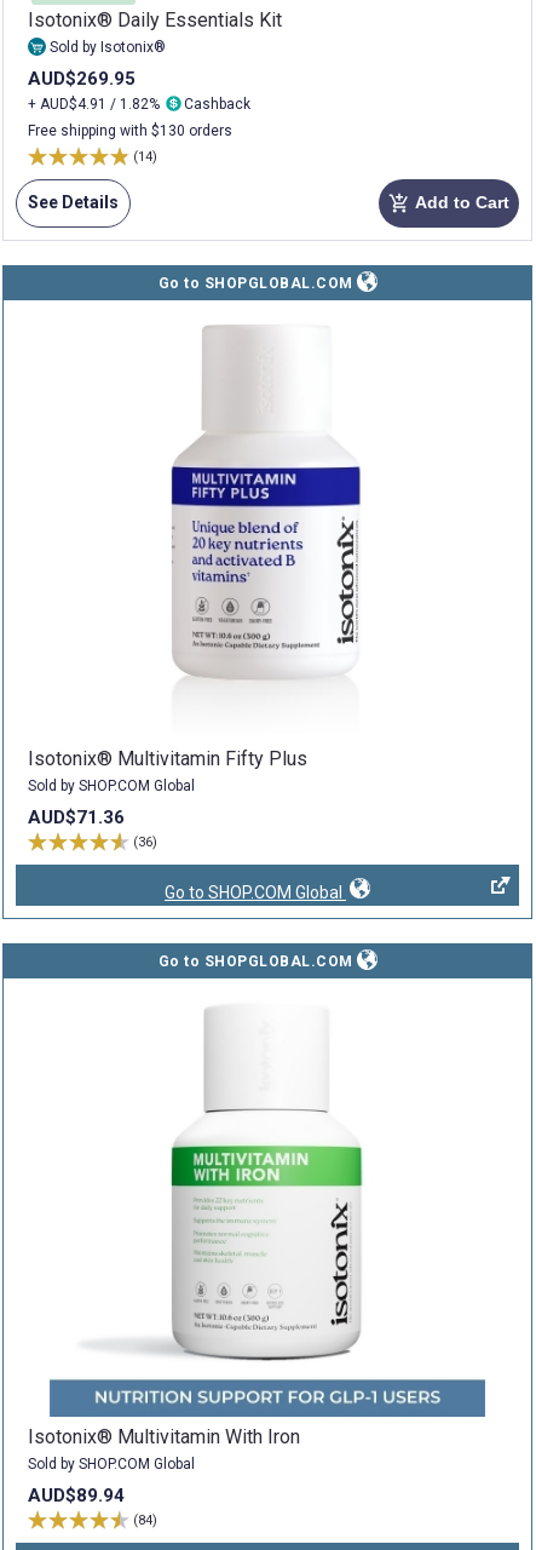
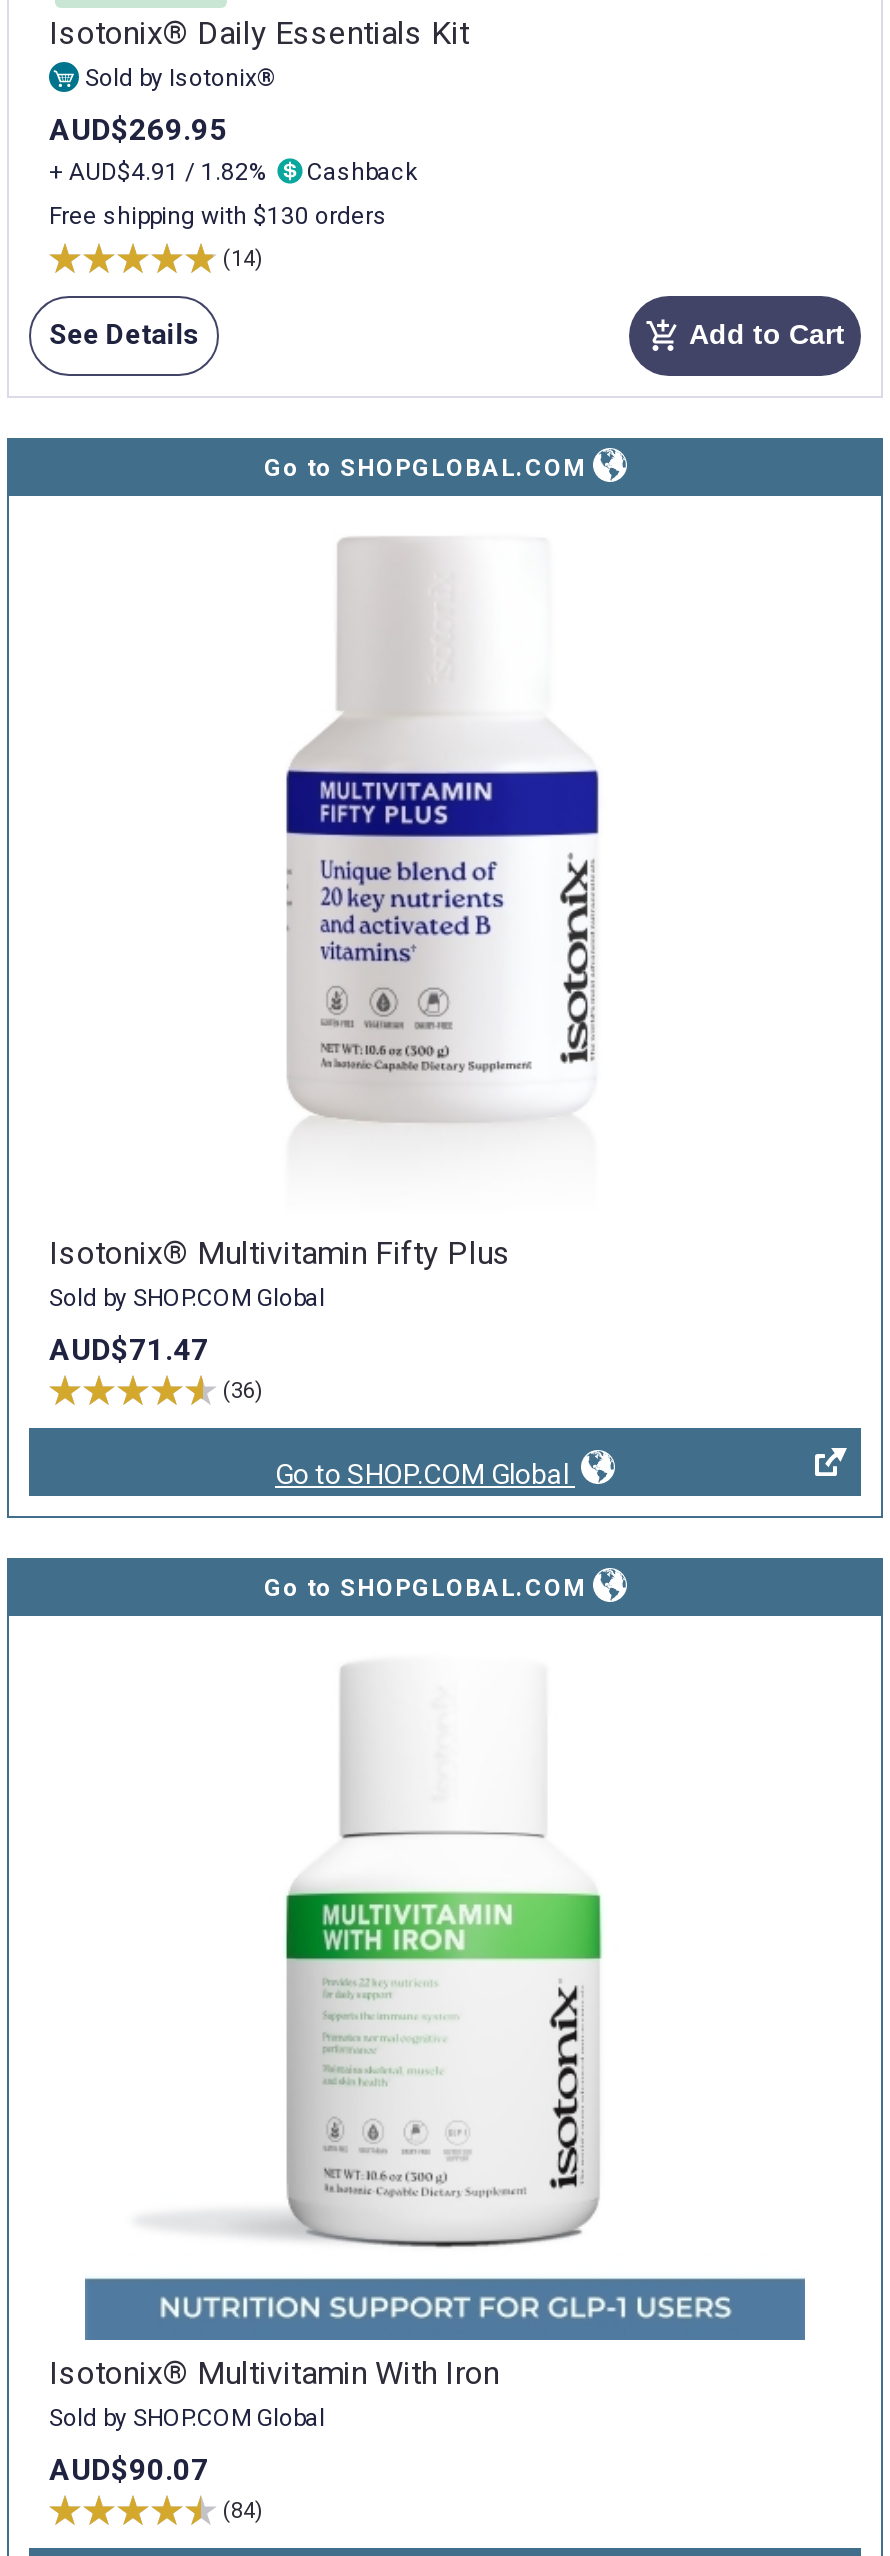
- AUD$71.36
+ AUD$71.47

- AUD$89.94
+ AUD$90.07
